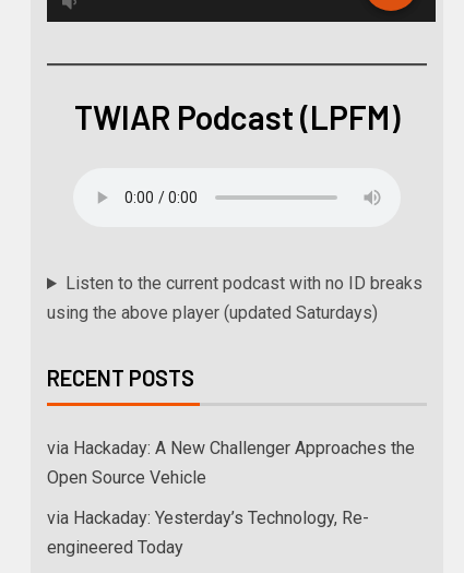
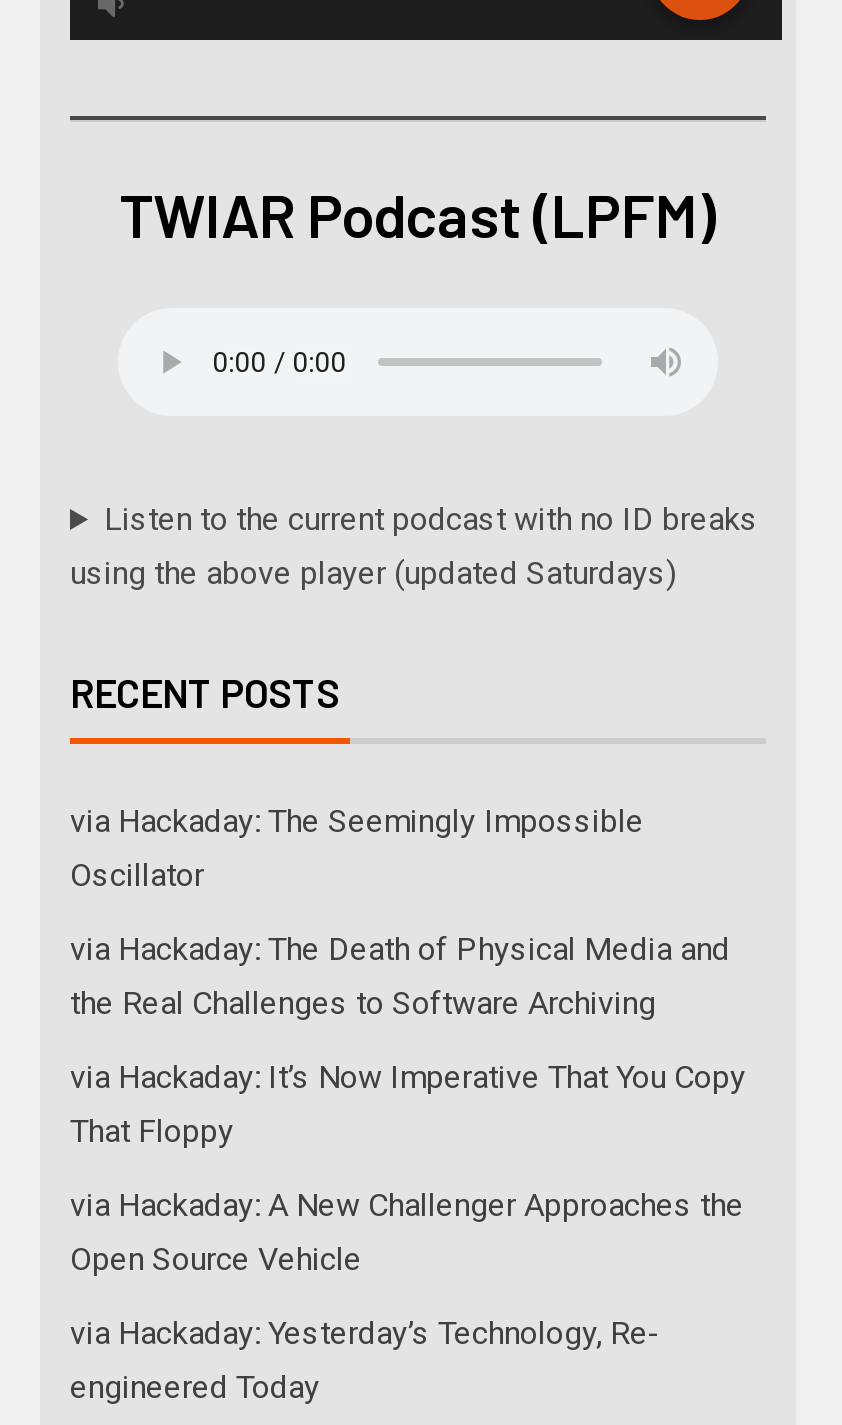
+ via Hackaday: The Seemingly Impossible
+ Oscillator
+ via Hackaday: The Death of Physical Media and
+ the Real Challenges to Software Archiving
+ via Hackaday: It’s Now Imperative That You Copy
+ That Floppy
